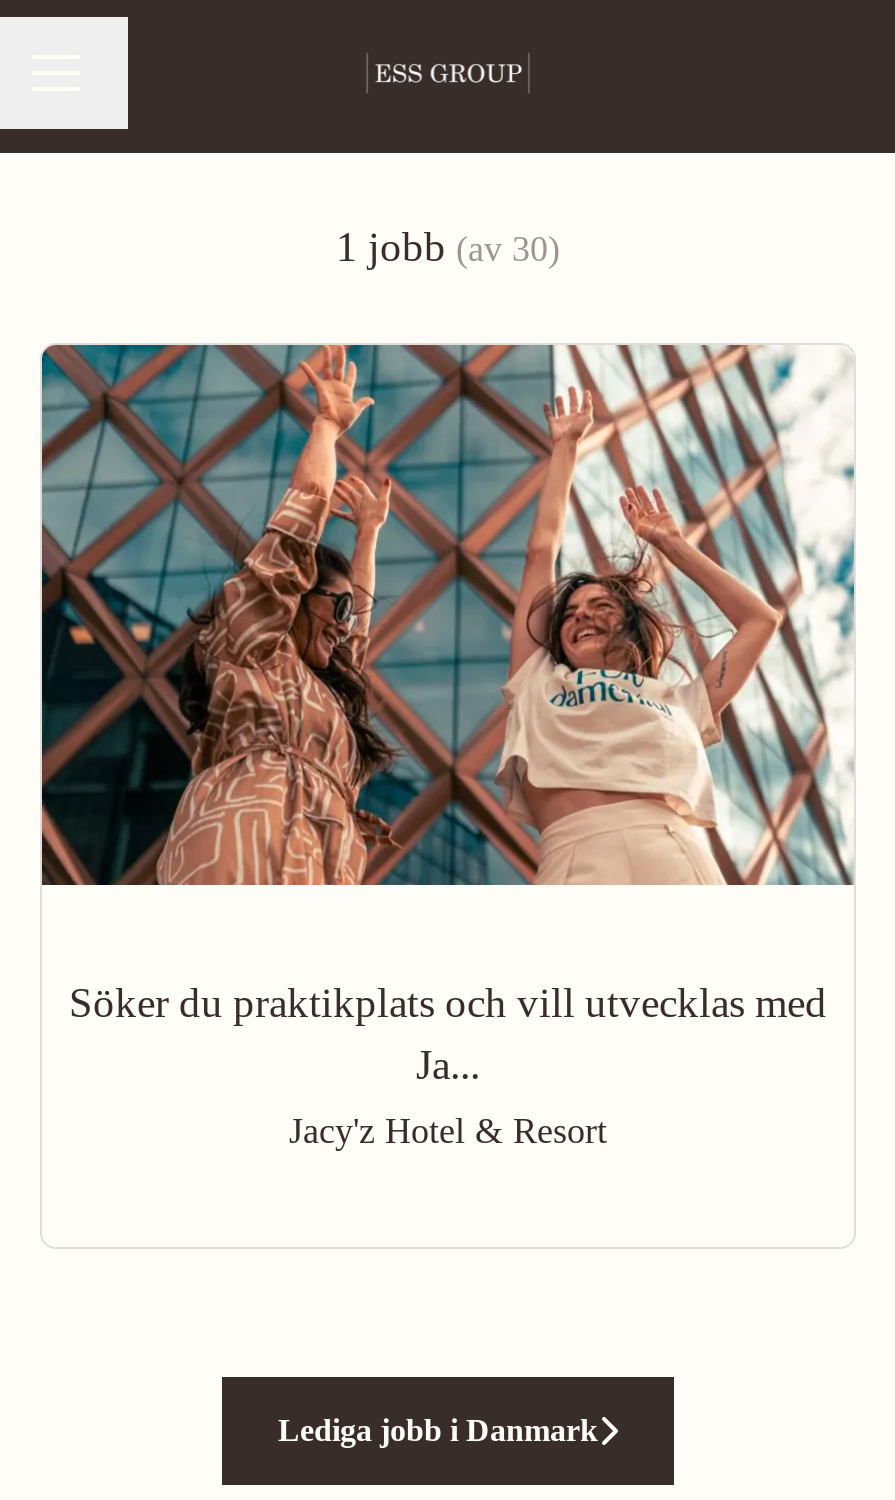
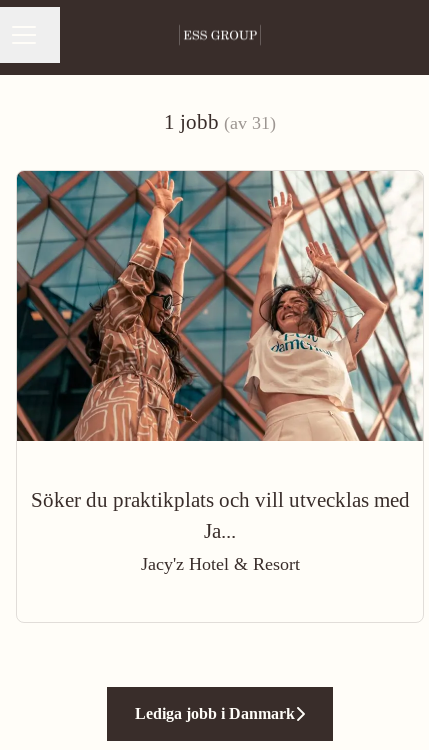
- 1 jobb (av 30)
+ 1 jobb (av 31)
